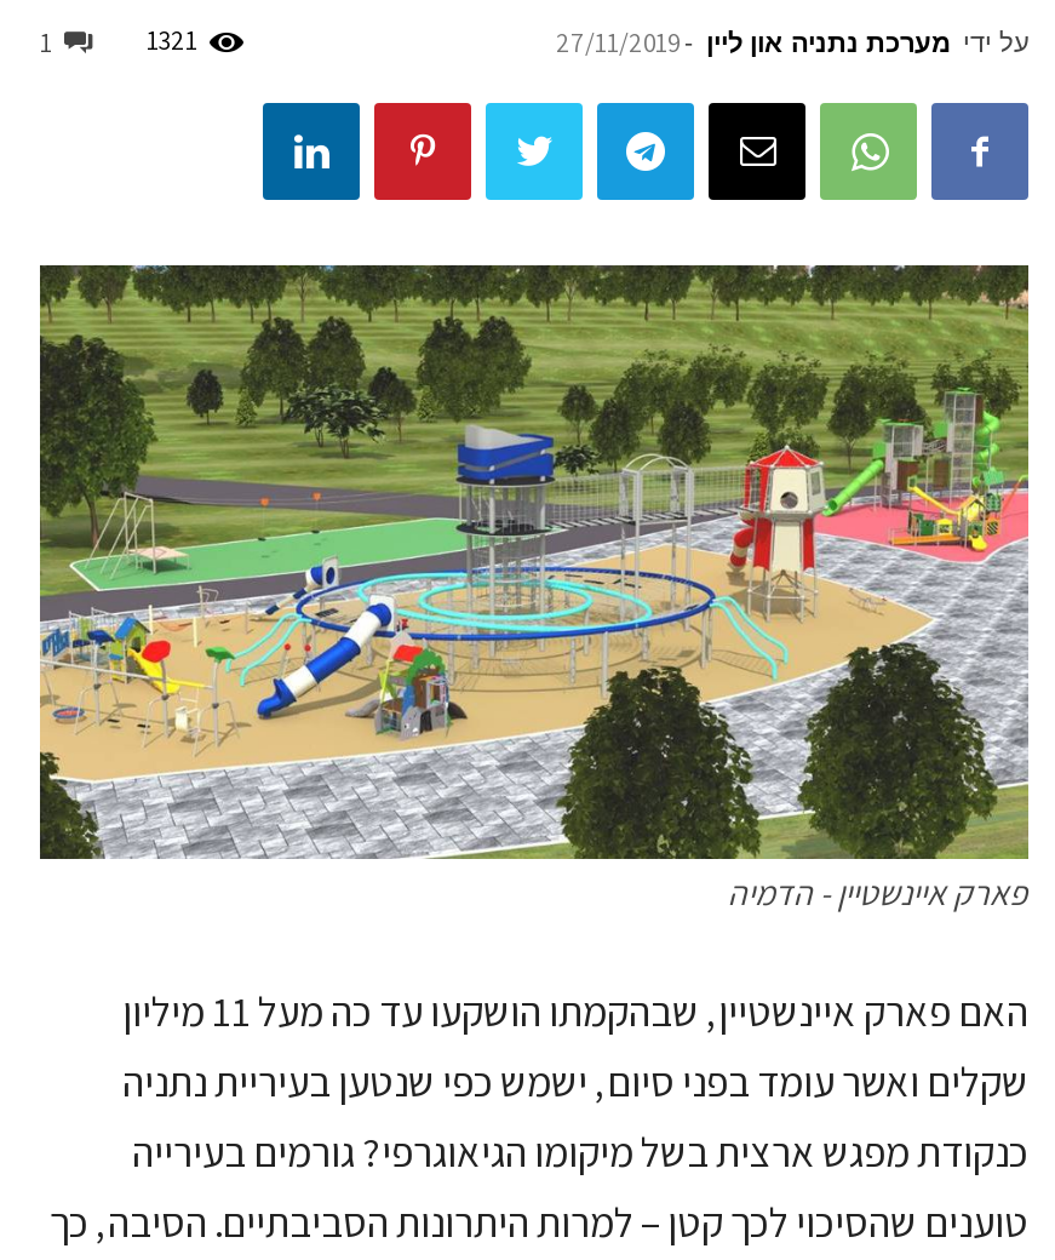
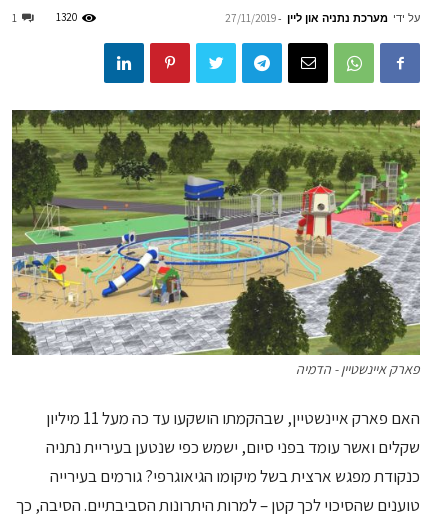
- 1321
+ 1320
